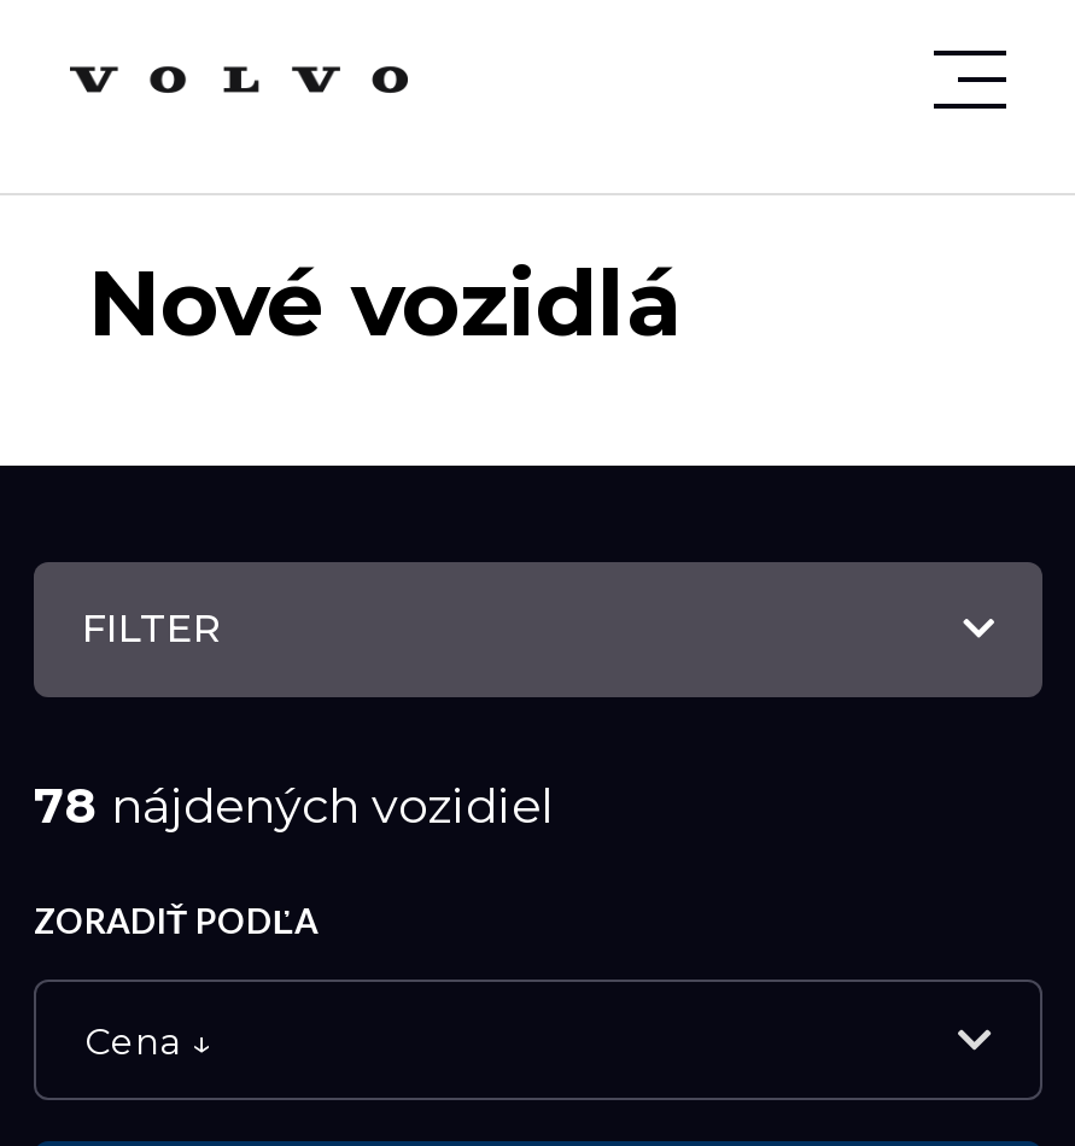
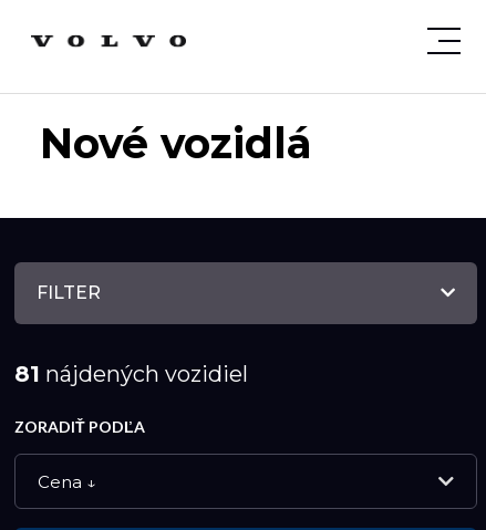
- 78 nájdených vozidiel
+ 81 nájdených vozidiel
